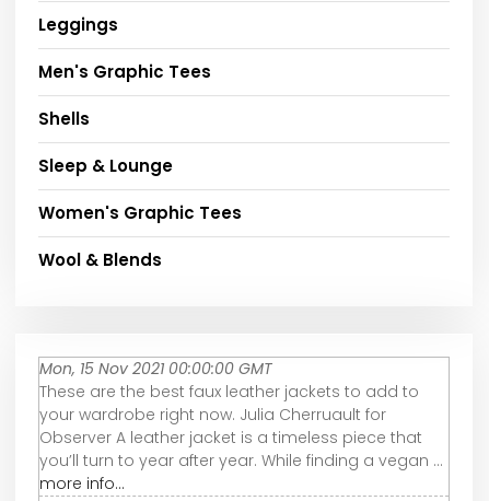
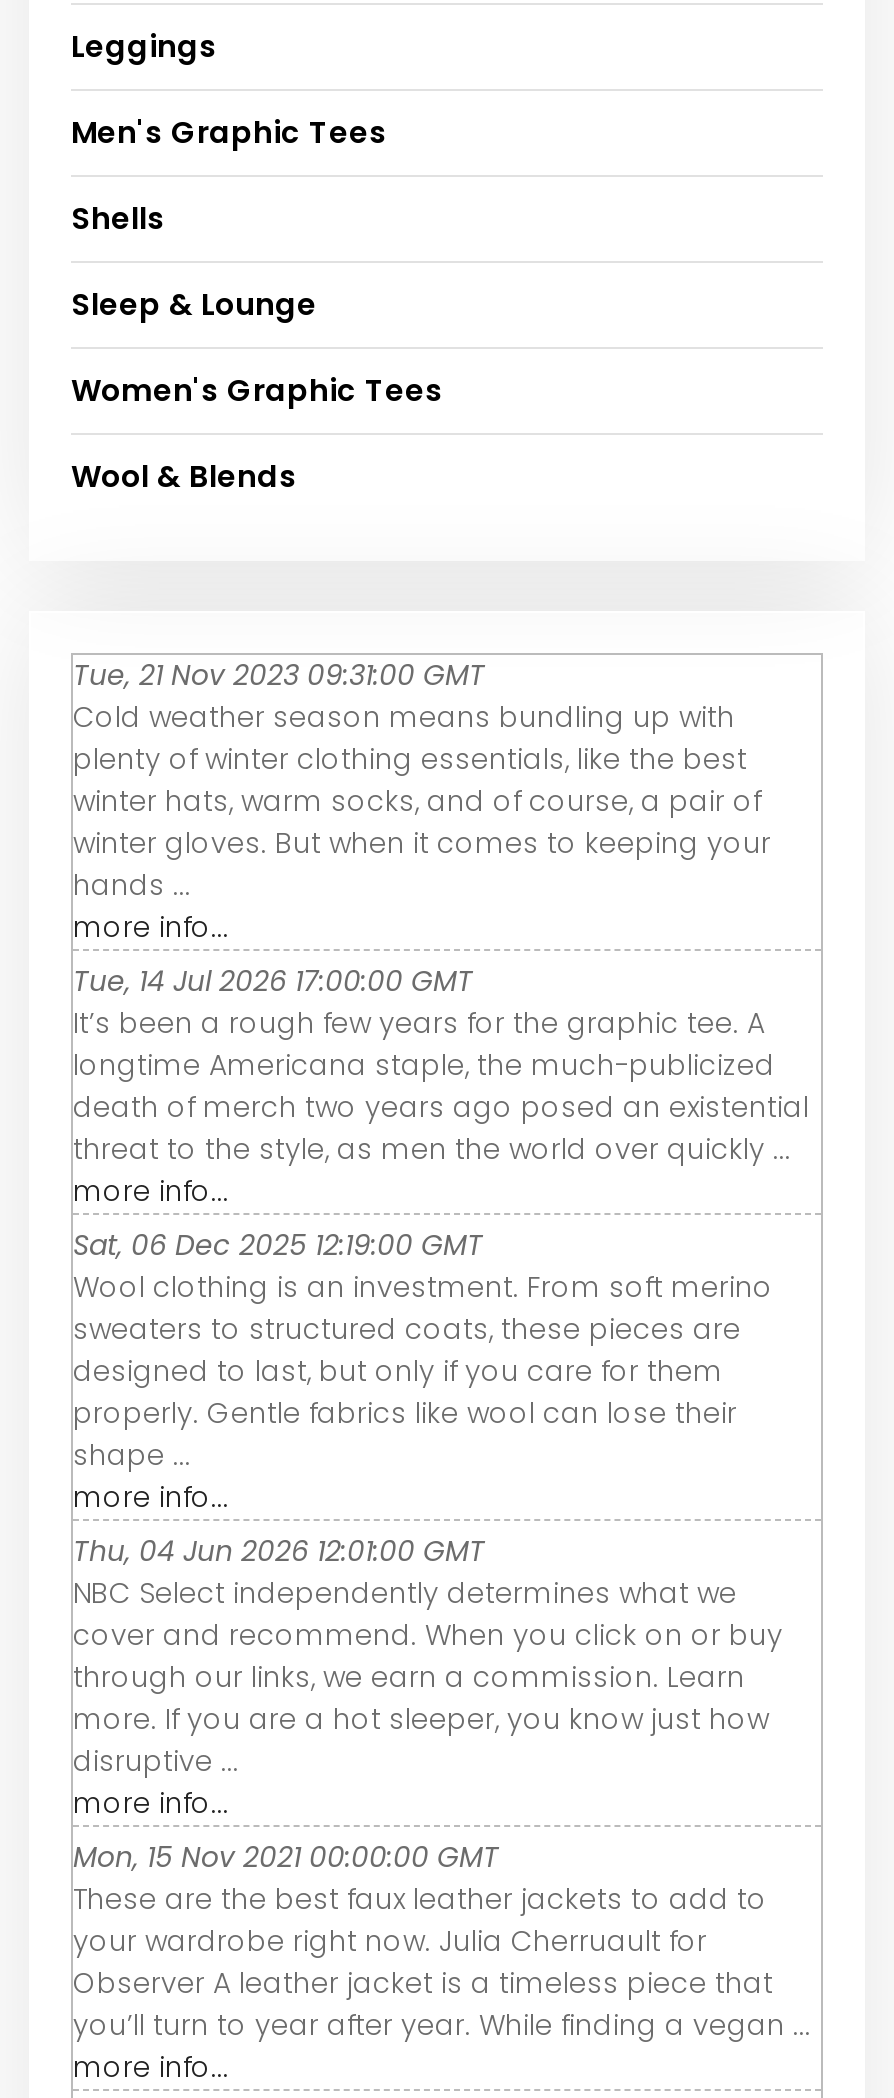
+ Tue, 21 Nov 2023 09:31:00 GMT
+ Cold weather season means bundling up with
+ plenty of winter clothing essentials, like the best
+ winter hats, warm socks, and of course, a pair of
+ winter gloves. But when it comes to keeping your
+ hands ...
+ more info...
+ Tue, 14 Jul 2026 17:00:00 GMT
+ It’s been a rough few years for the graphic tee. A
+ longtime Americana staple, the much-publicized
+ death of merch two years ago posed an existential
+ threat to the style, as men the world over quickly ...
+ more info...
+ Sat, 06 Dec 2025 12:19:00 GMT
+ Wool clothing is an investment. From soft merino
+ sweaters to structured coats, these pieces are
+ designed to last, but only if you care for them
+ properly. Gentle fabrics like wool can lose their
+ shape ...
+ more info...
+ Thu, 04 Jun 2026 12:01:00 GMT
+ NBC Select independently determines what we
+ cover and recommend. When you click on or buy
+ through our links, we earn a commission. Learn
+ more. If you are a hot sleeper, you know just how
+ disruptive ...
+ more info...
